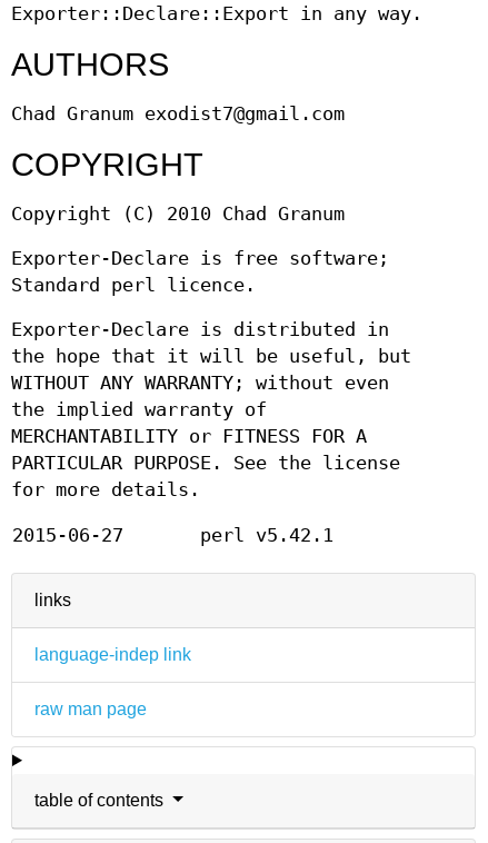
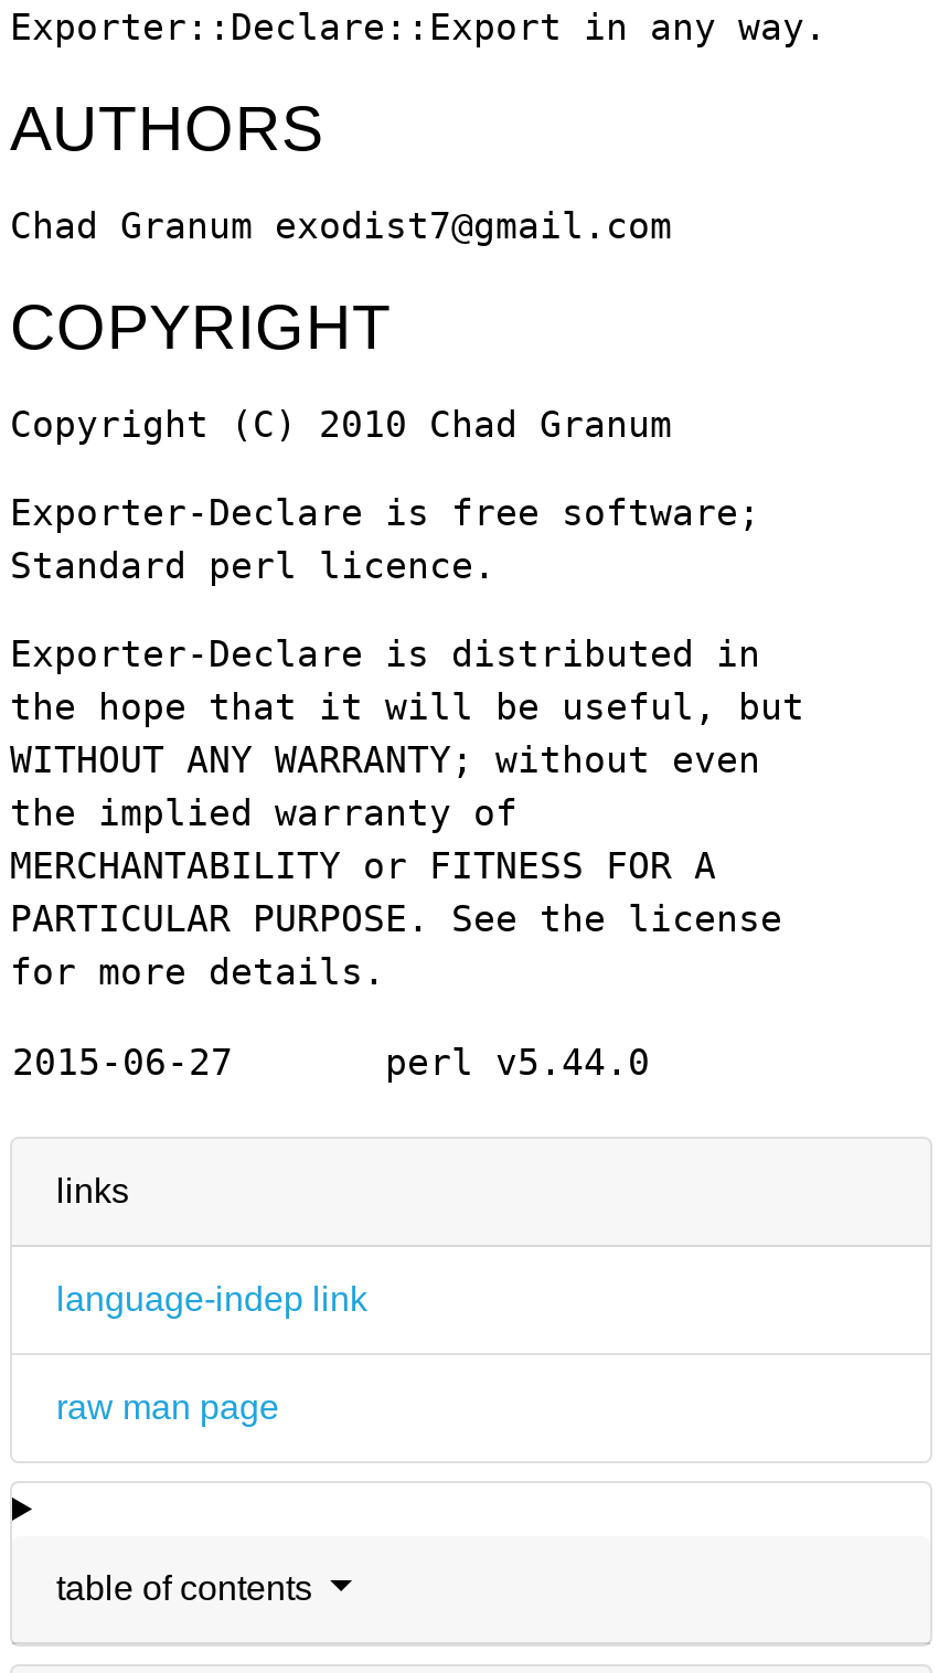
- perl v5.42.1
+ perl v5.44.0
